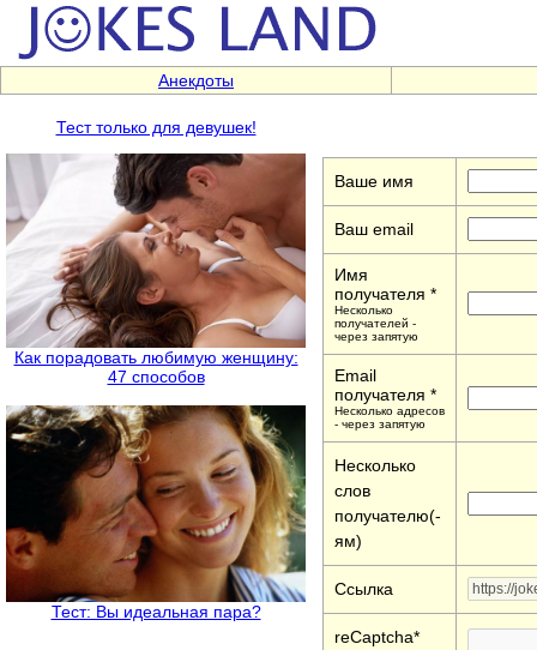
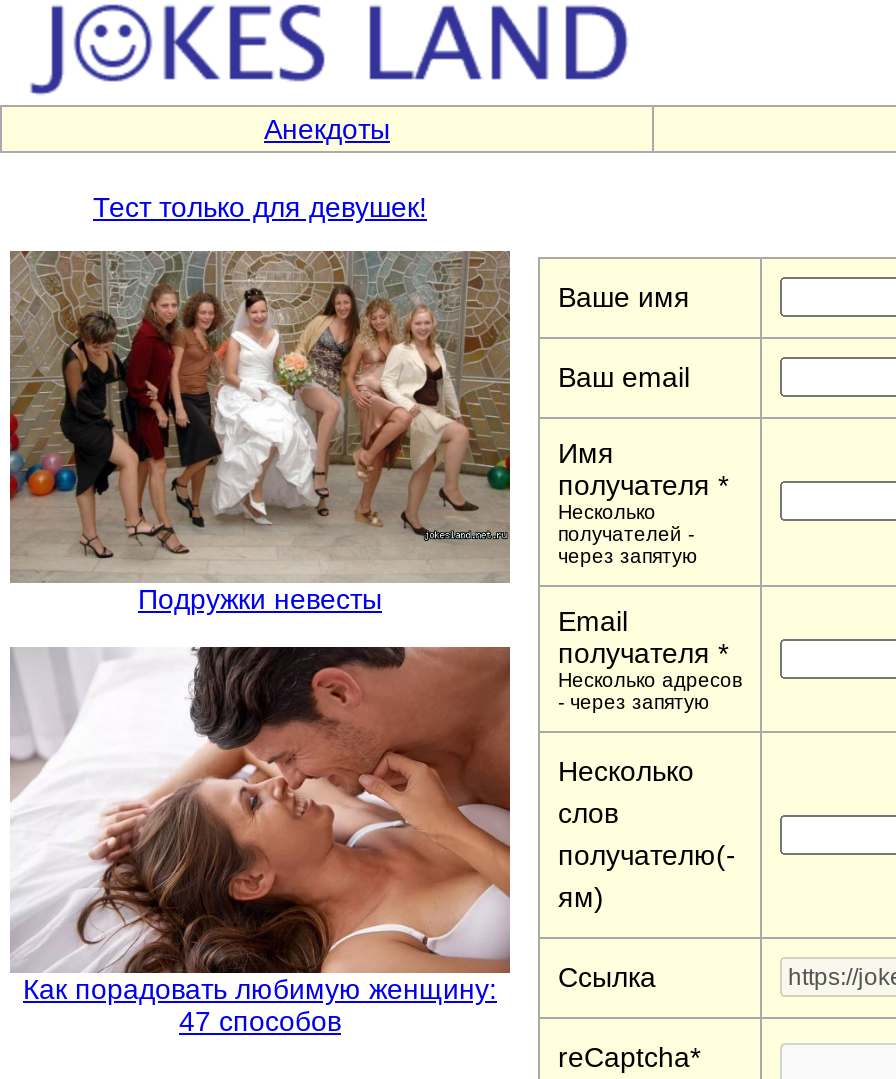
- [image]
+ [image]

moved down: Как порадовать любимую женщину: | 47 способов

+ Подружки невесты

- [image]
+ [image]

- Тест: Вы идеальная пара?
